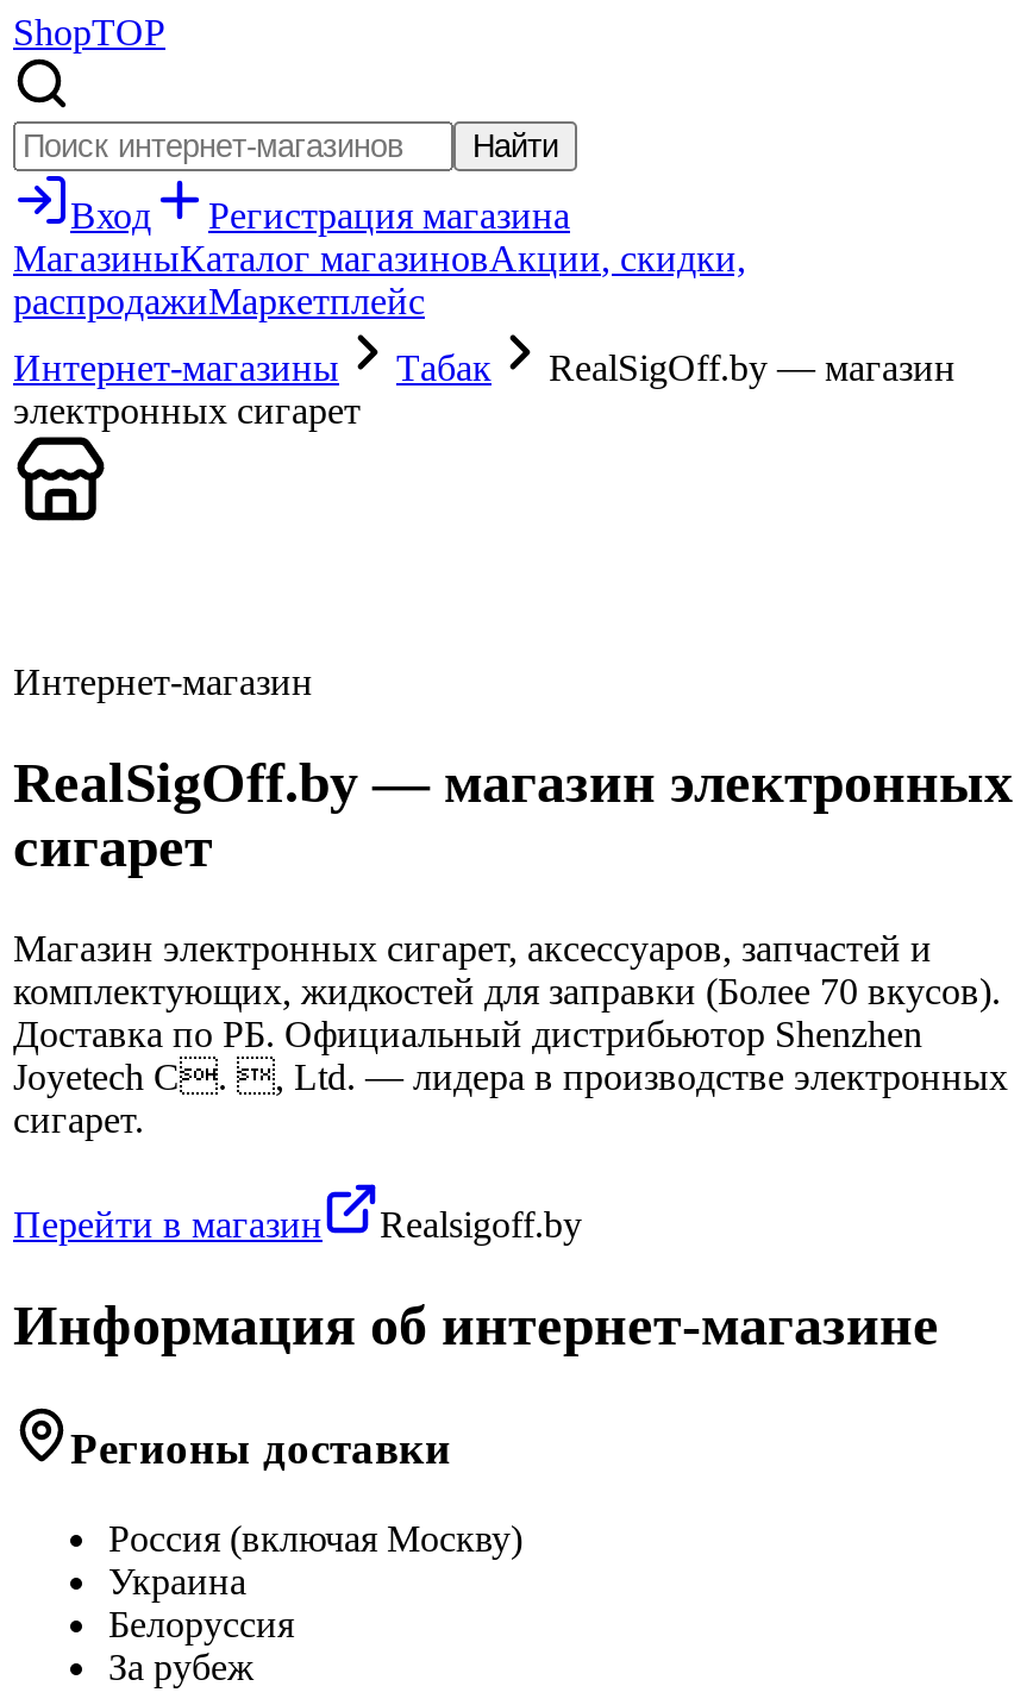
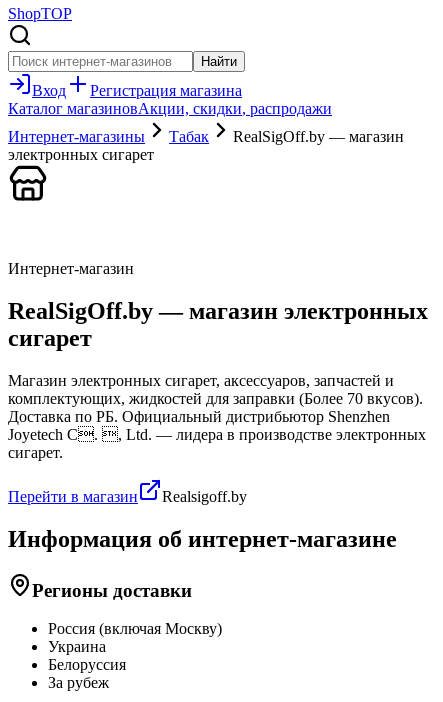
- МагазиныКаталог магазиновАкции, скидки,
- распродажиМаркетплейс
+ Каталог магазиновАкции, скидки, распродажи
